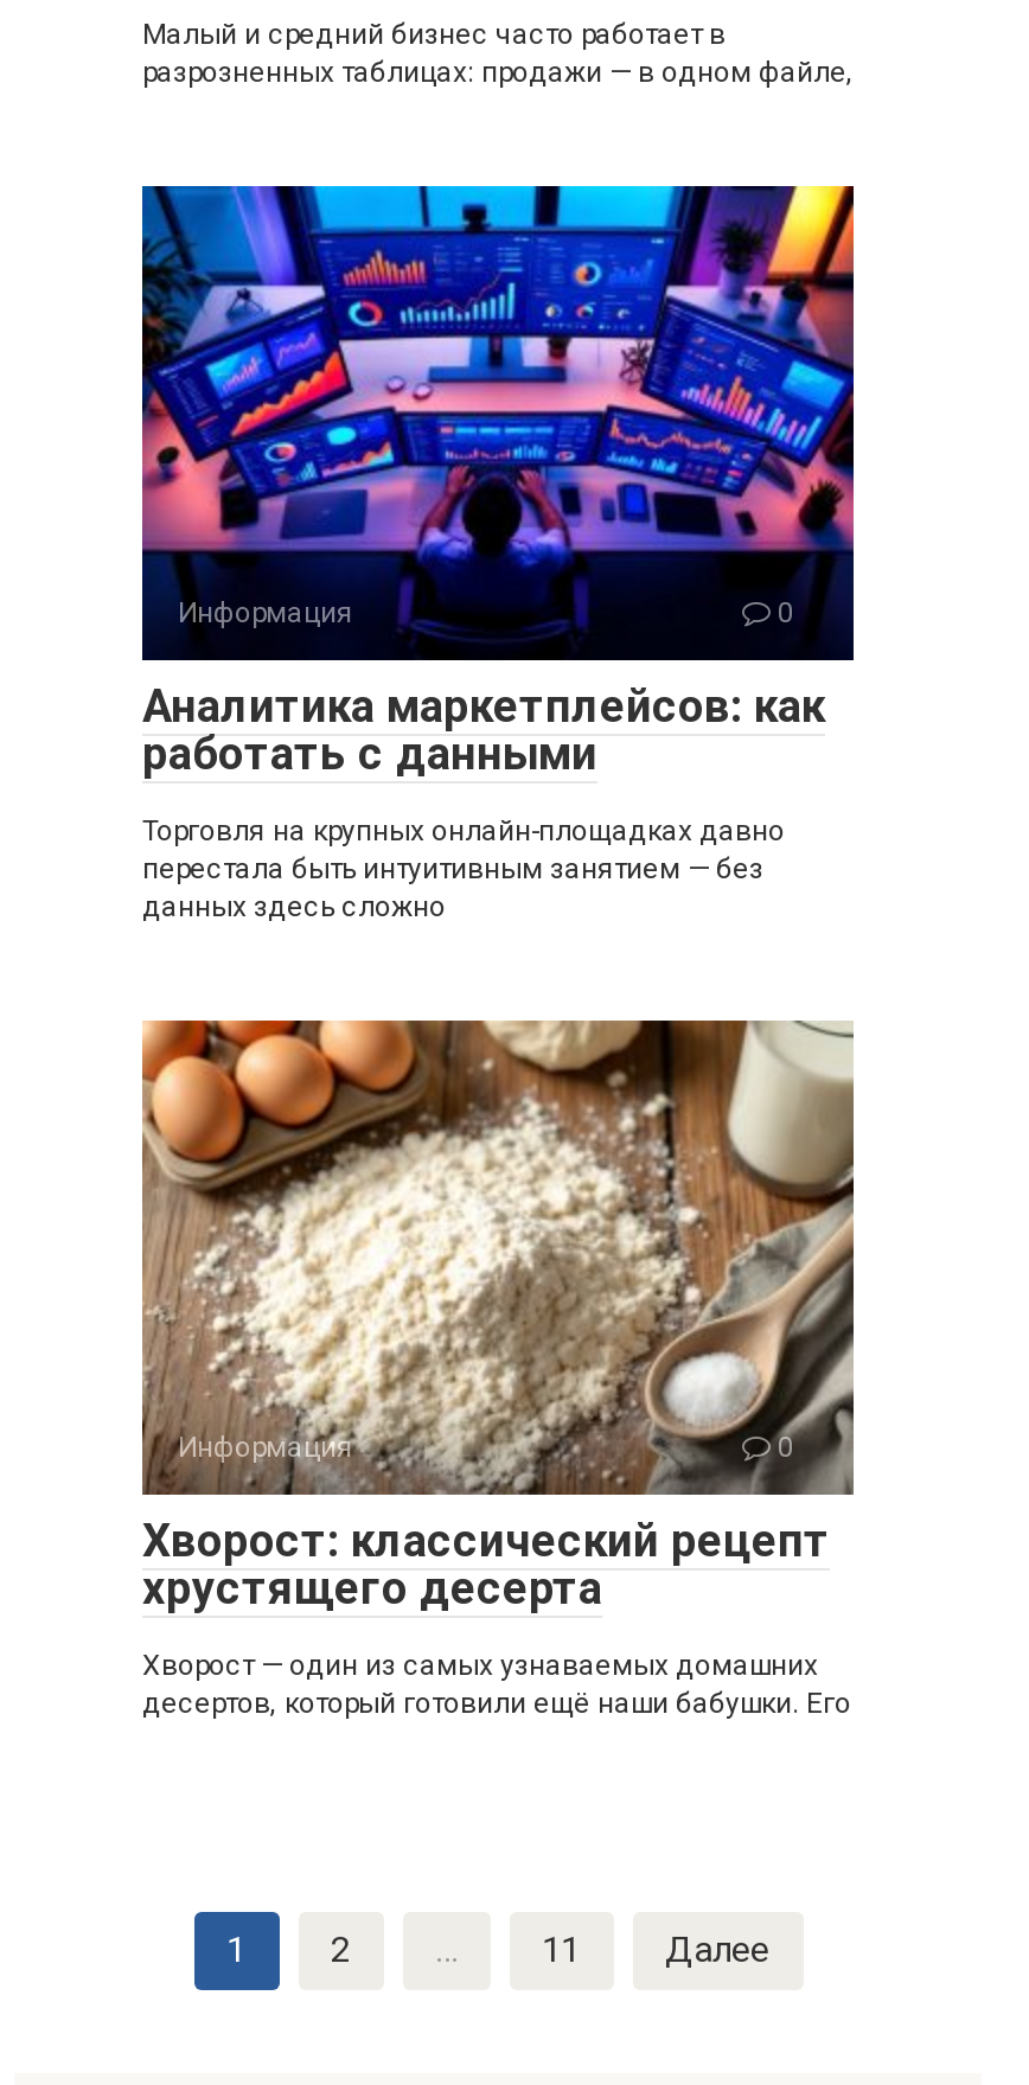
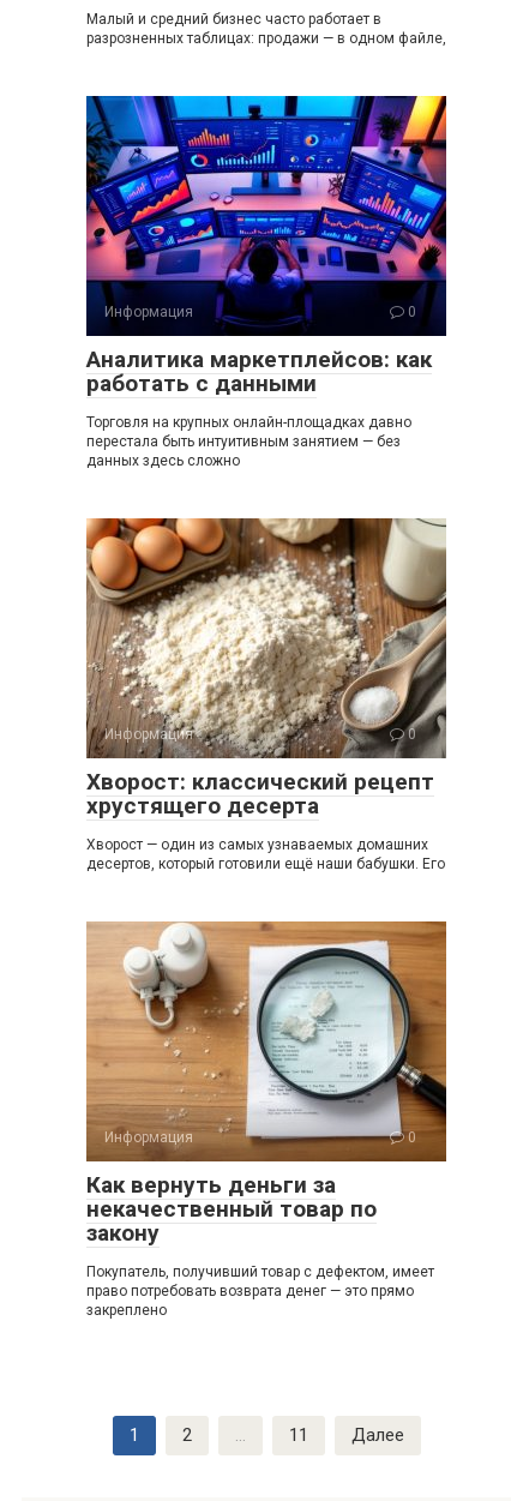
+ [image]
+ Информация
+ 0
+ Как вернуть деньги за
+ некачественный товар по
+ закону
+ Покупатель, получивший товар с дефектом, имеет
+ право потребовать возврата денег — это прямо
+ закреплено
